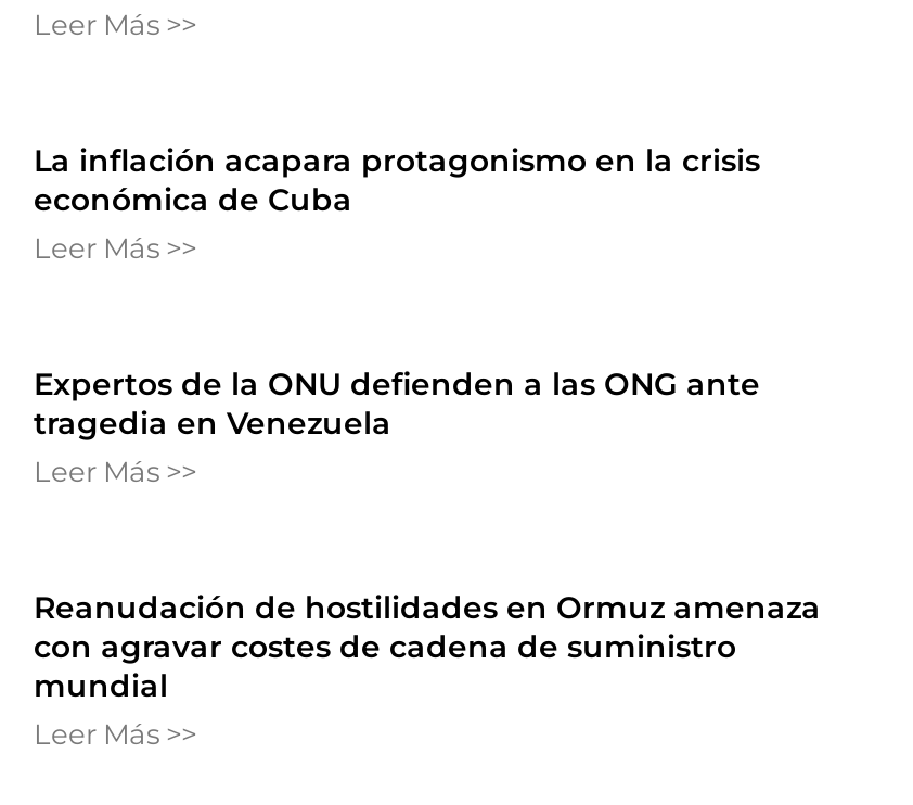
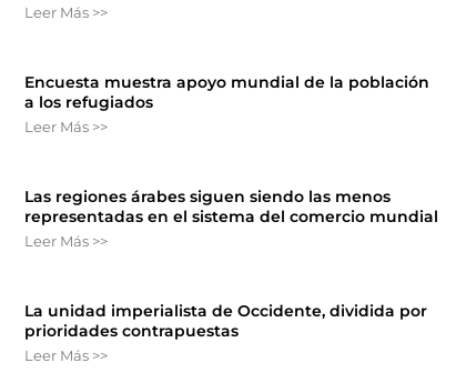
- La inflación acapara protagonismo en la crisis
- económica de Cuba
+ Encuesta muestra apoyo mundial de la población
+ a los refugiados

- Expertos de la ONU defienden a las ONG ante
- tragedia en Venezuela
+ Las regiones árabes siguen siendo las menos
+ representadas en el sistema del comercio mundial

- Reanudación de hostilidades en Ormuz amenaza
- con agravar costes de cadena de suministro
- mundial
+ La unidad imperialista de Occidente, dividida por
+ prioridades contrapuestas
